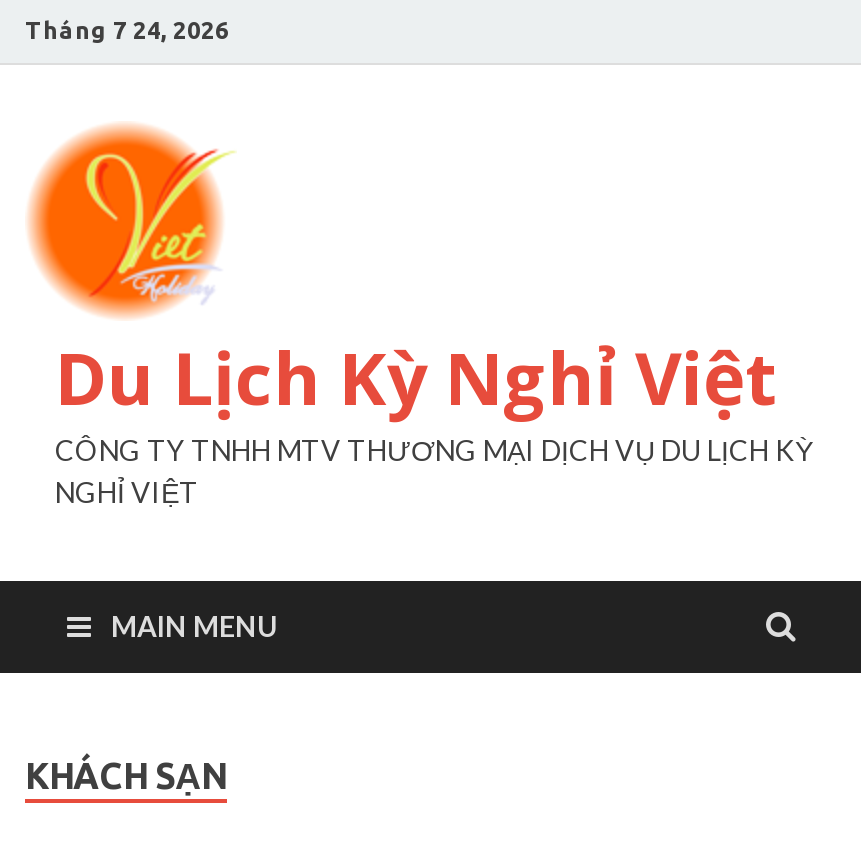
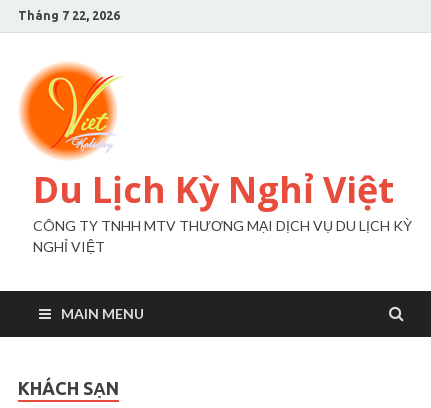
- Tháng 7 24, 2026
+ Tháng 7 22, 2026
